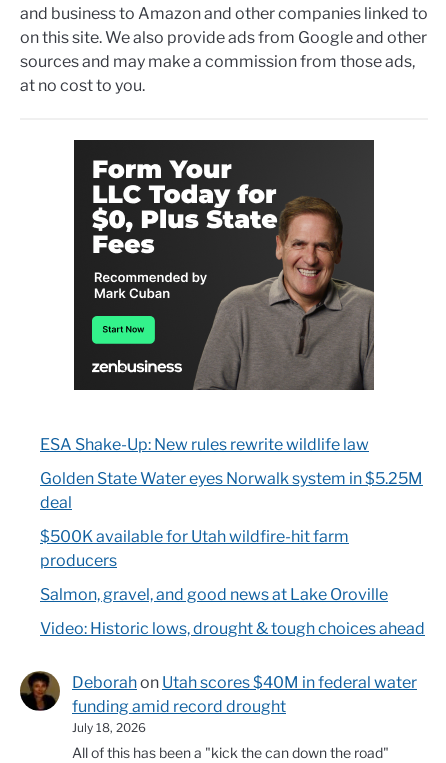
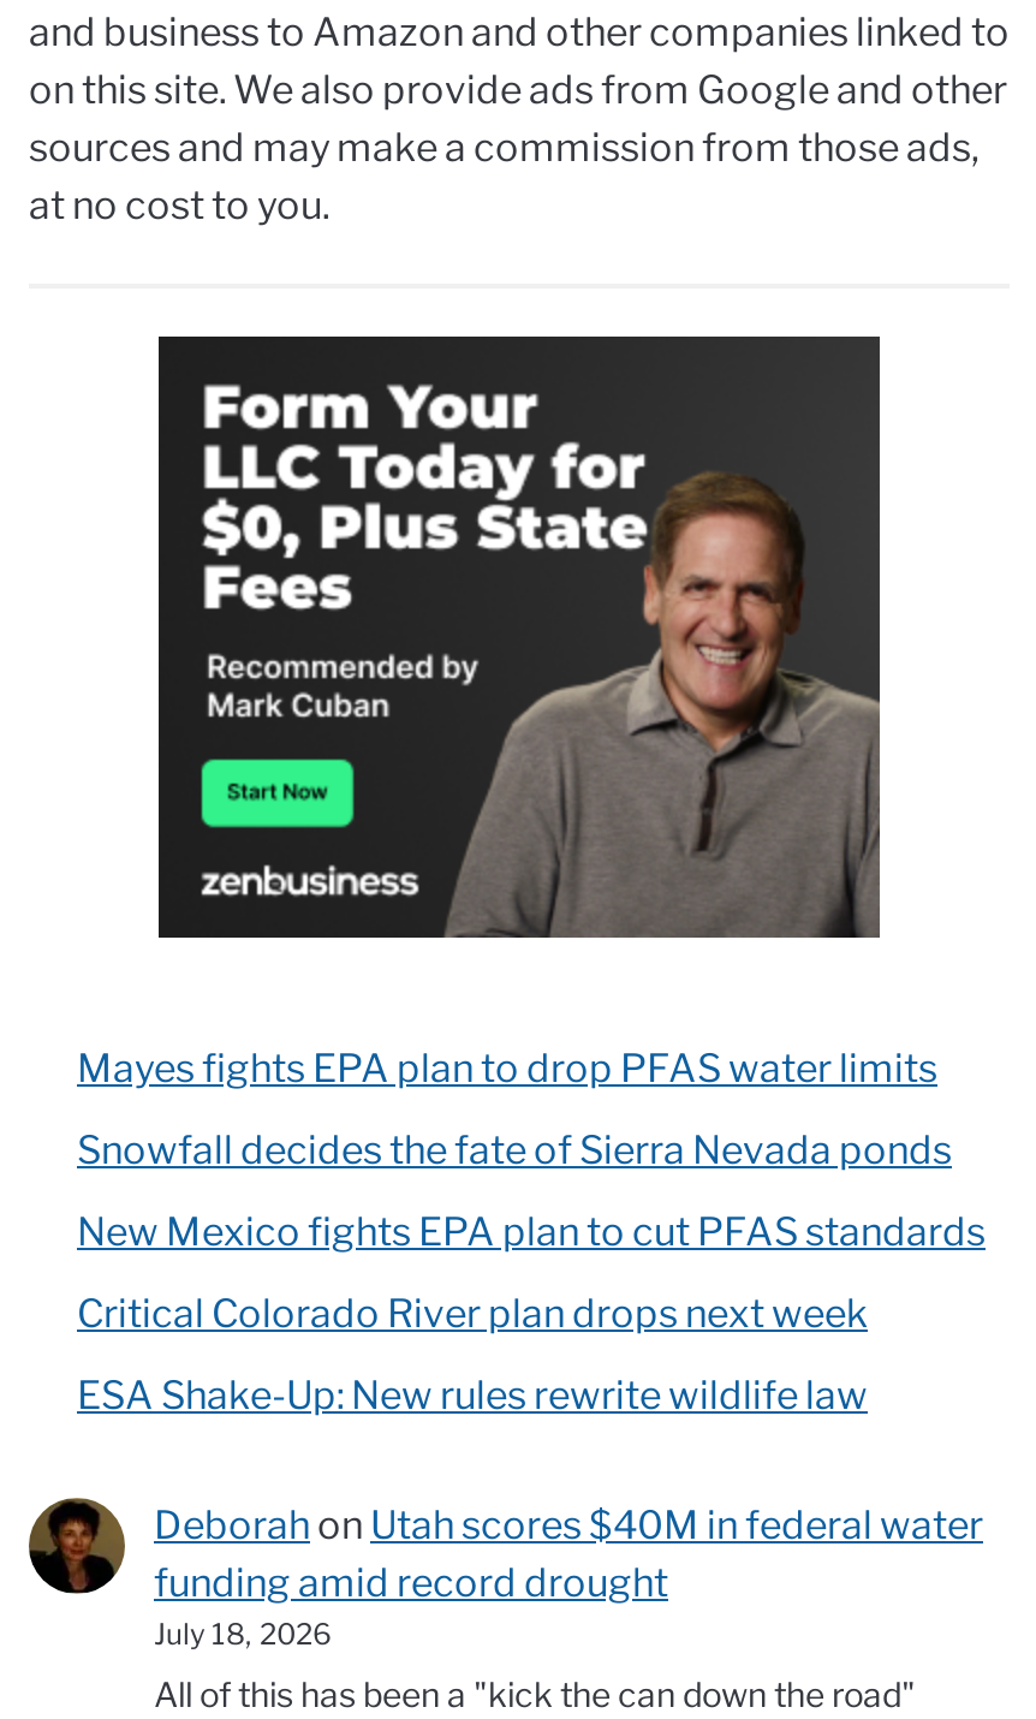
+ Mayes fights EPA plan to drop PFAS water limits
+ Snowfall decides the fate of Sierra Nevada ponds
+ New Mexico fights EPA plan to cut PFAS standards
+ Critical Colorado River plan drops next week

moved down: ESA Shake-Up: New rules rewrite wildlife law

- Golden State Water eyes Norwalk system in $5.25M
- deal
- $500K available for Utah wildfire-hit farm
- producers
- Salmon, gravel, and good news at Lake Oroville
- Video: Historic lows, drought & tough choices ahead
